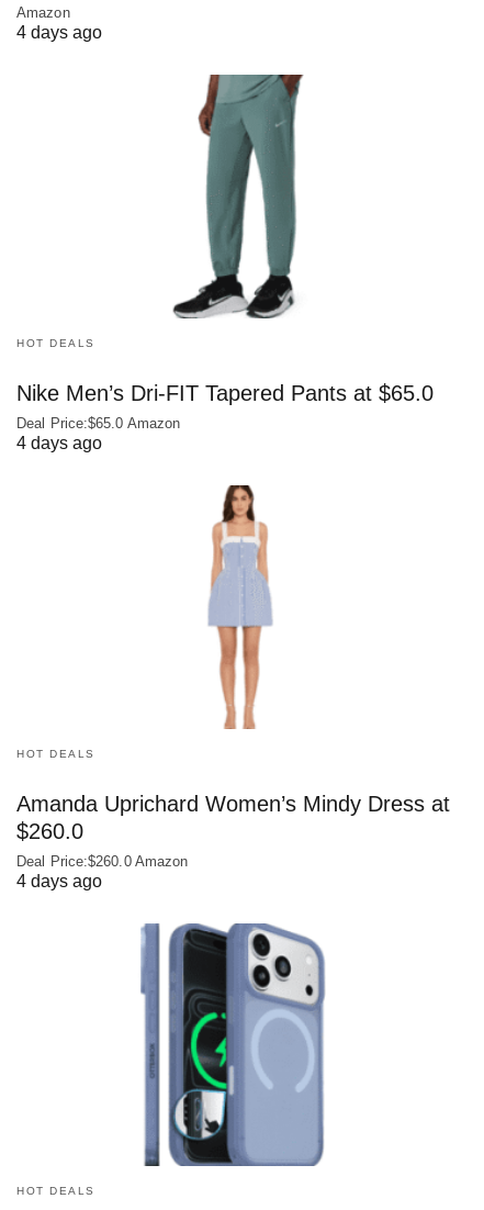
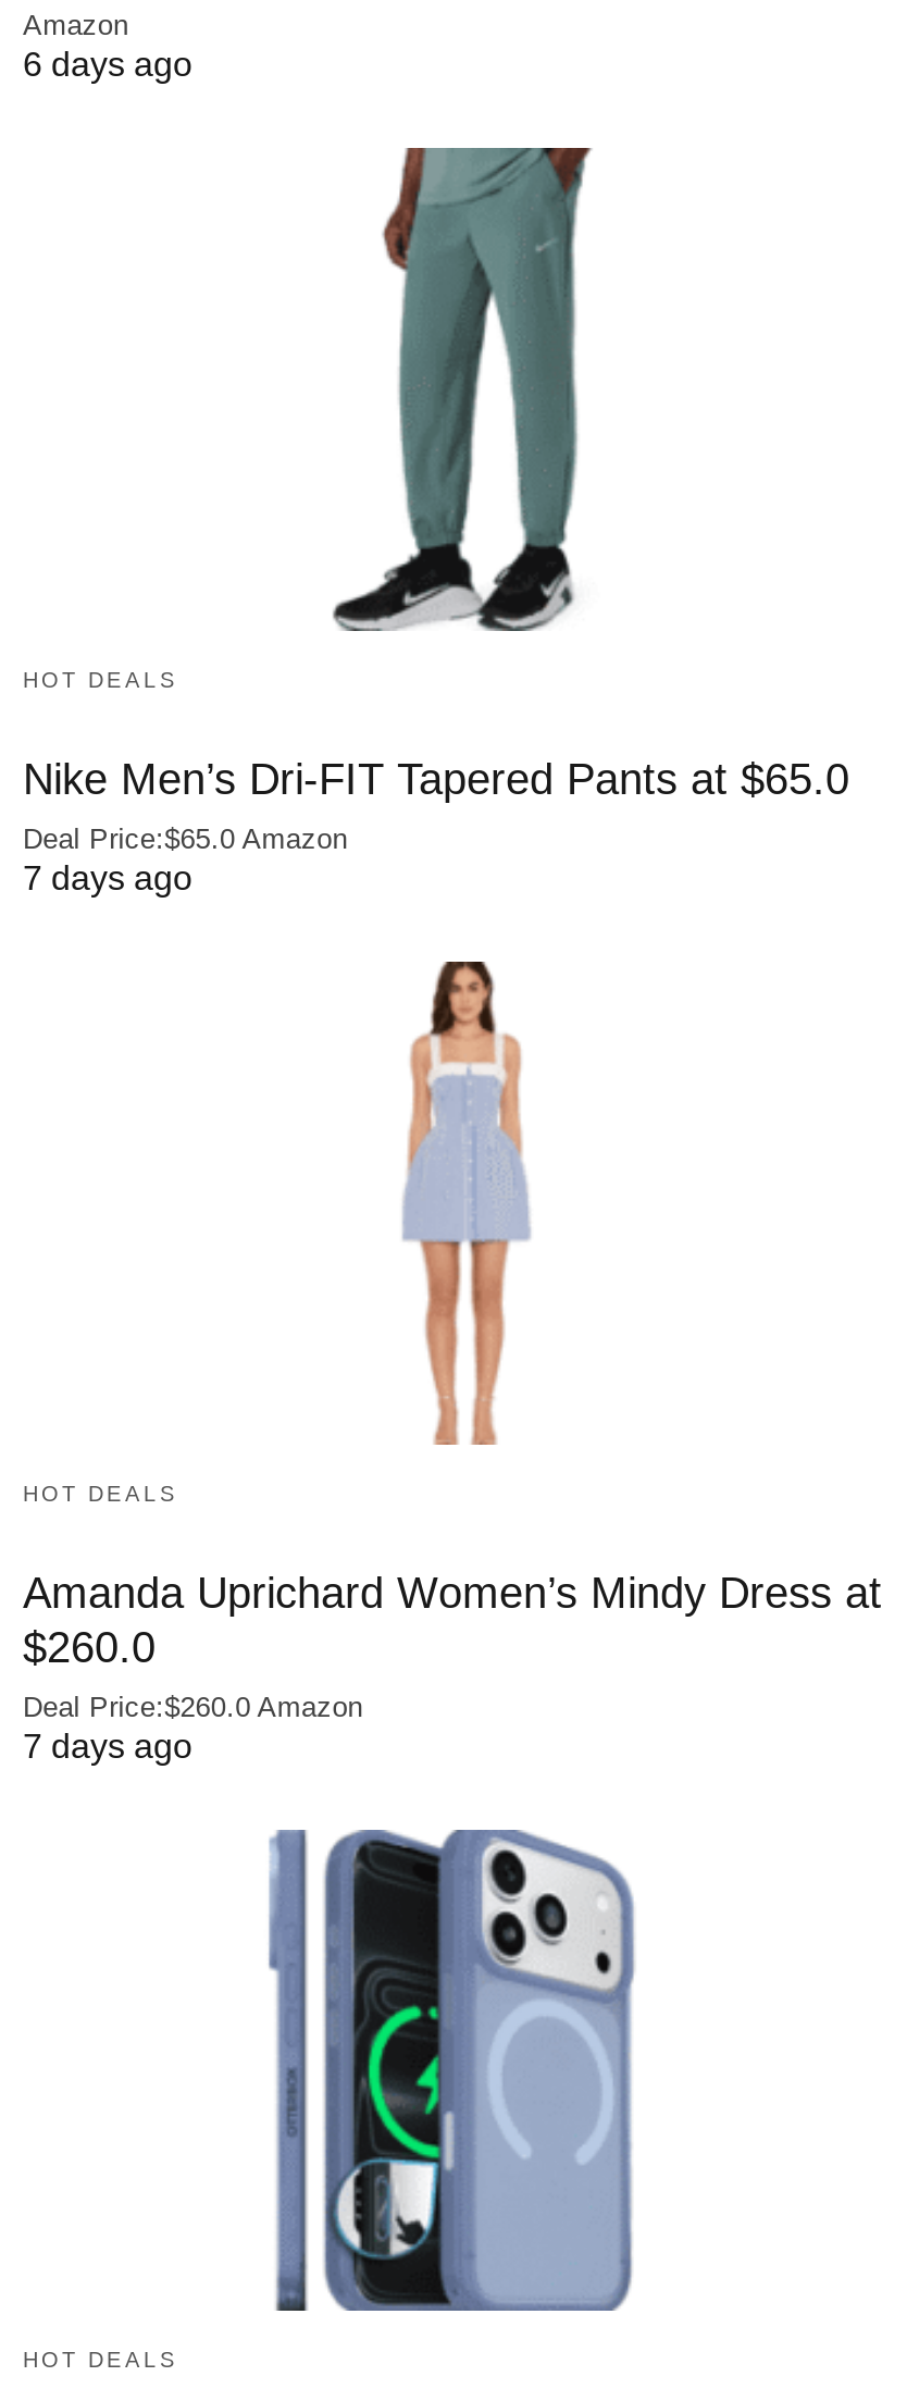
- 4 days ago
+ 6 days ago

- 4 days ago
+ 7 days ago

- 4 days ago
+ 7 days ago
